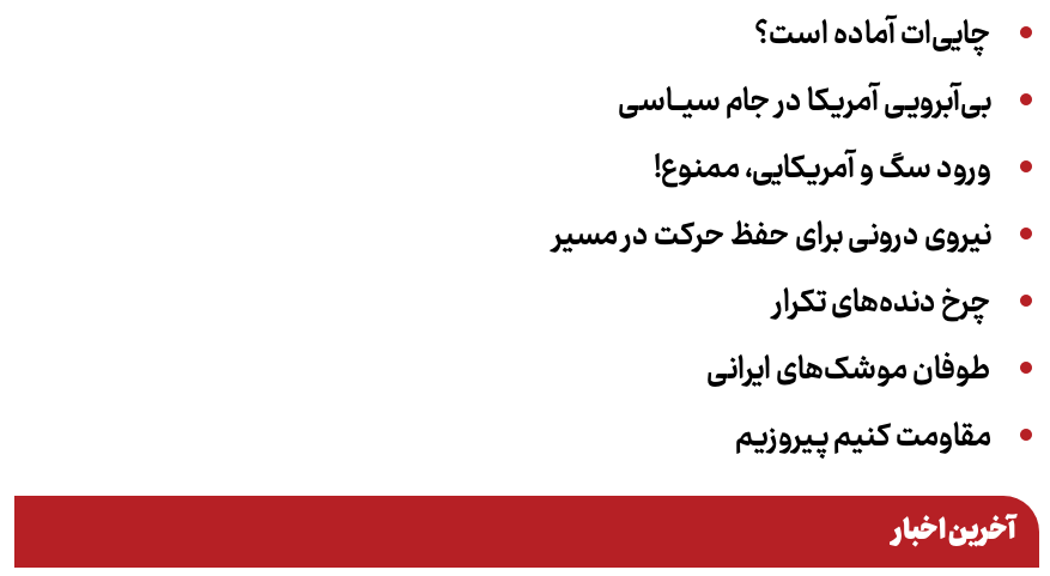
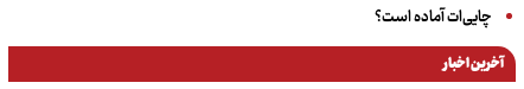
- بی‌آبرویـی آمریکا در جام سیــاسی
- ورود سگ و آمریکایی، ممنوع!
- نیروی درونی برای حفظ حرکت در مسیر
- چرخ دنده‌های تکرار
- طوفان موشک‌های ایرانی
- مقاومت کنیم پـیروزیم
